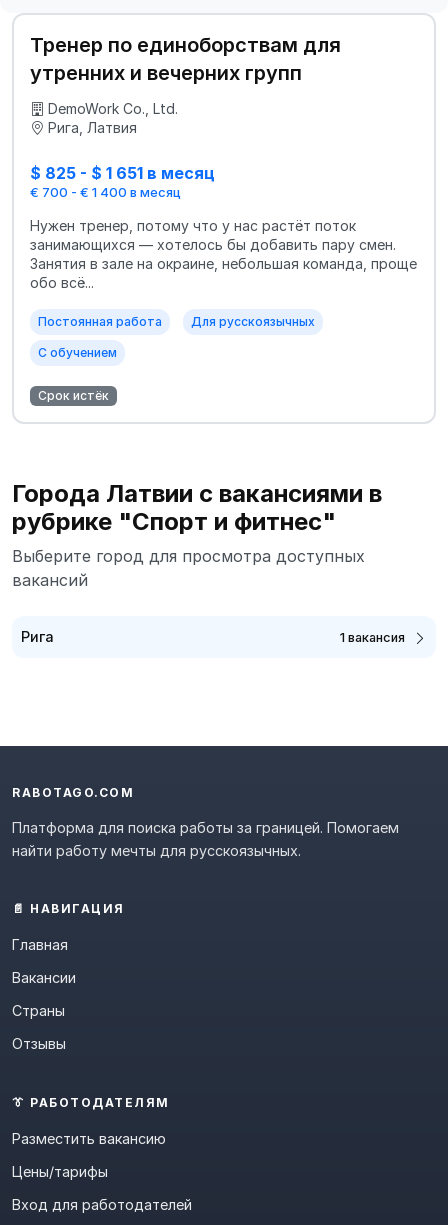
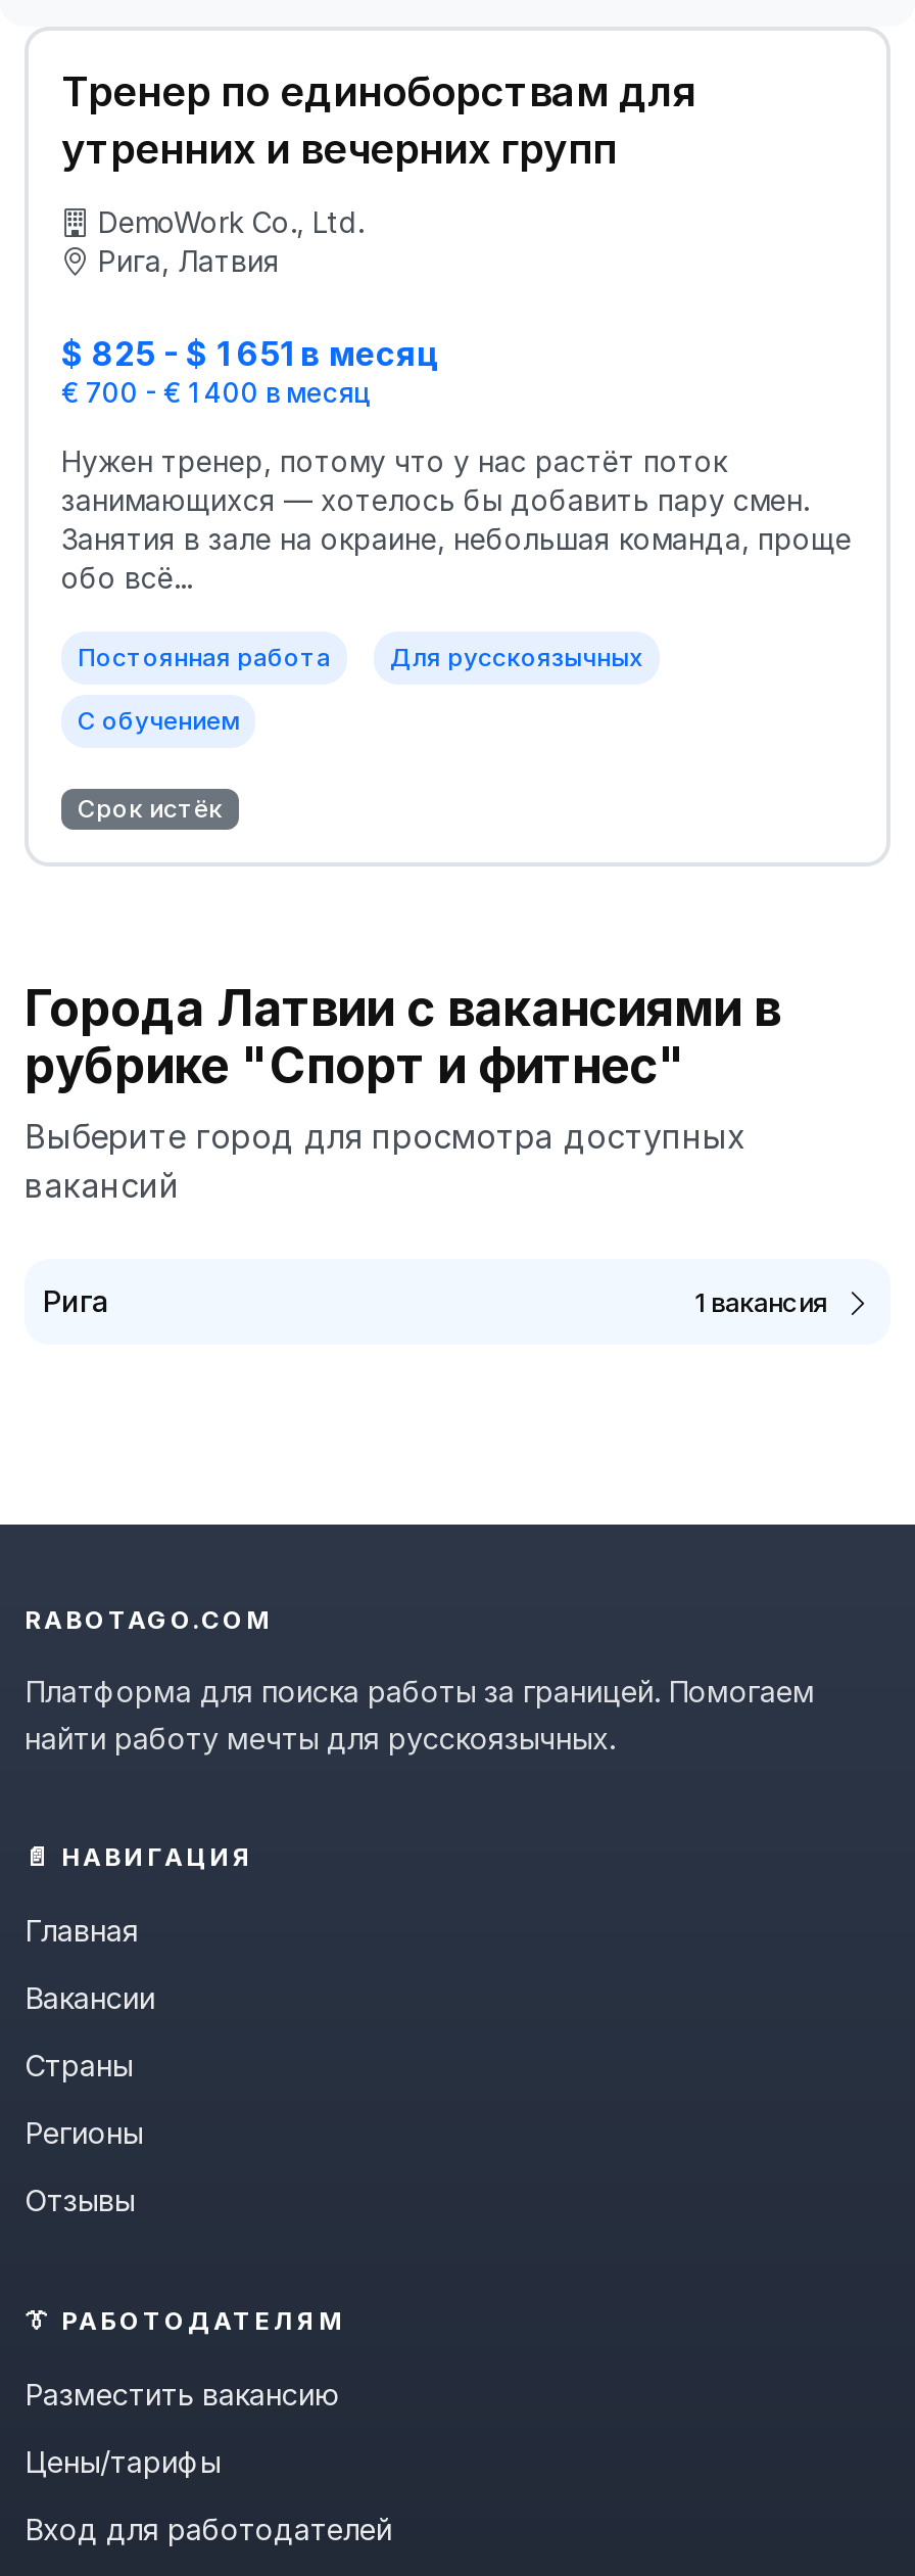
+ Регионы
